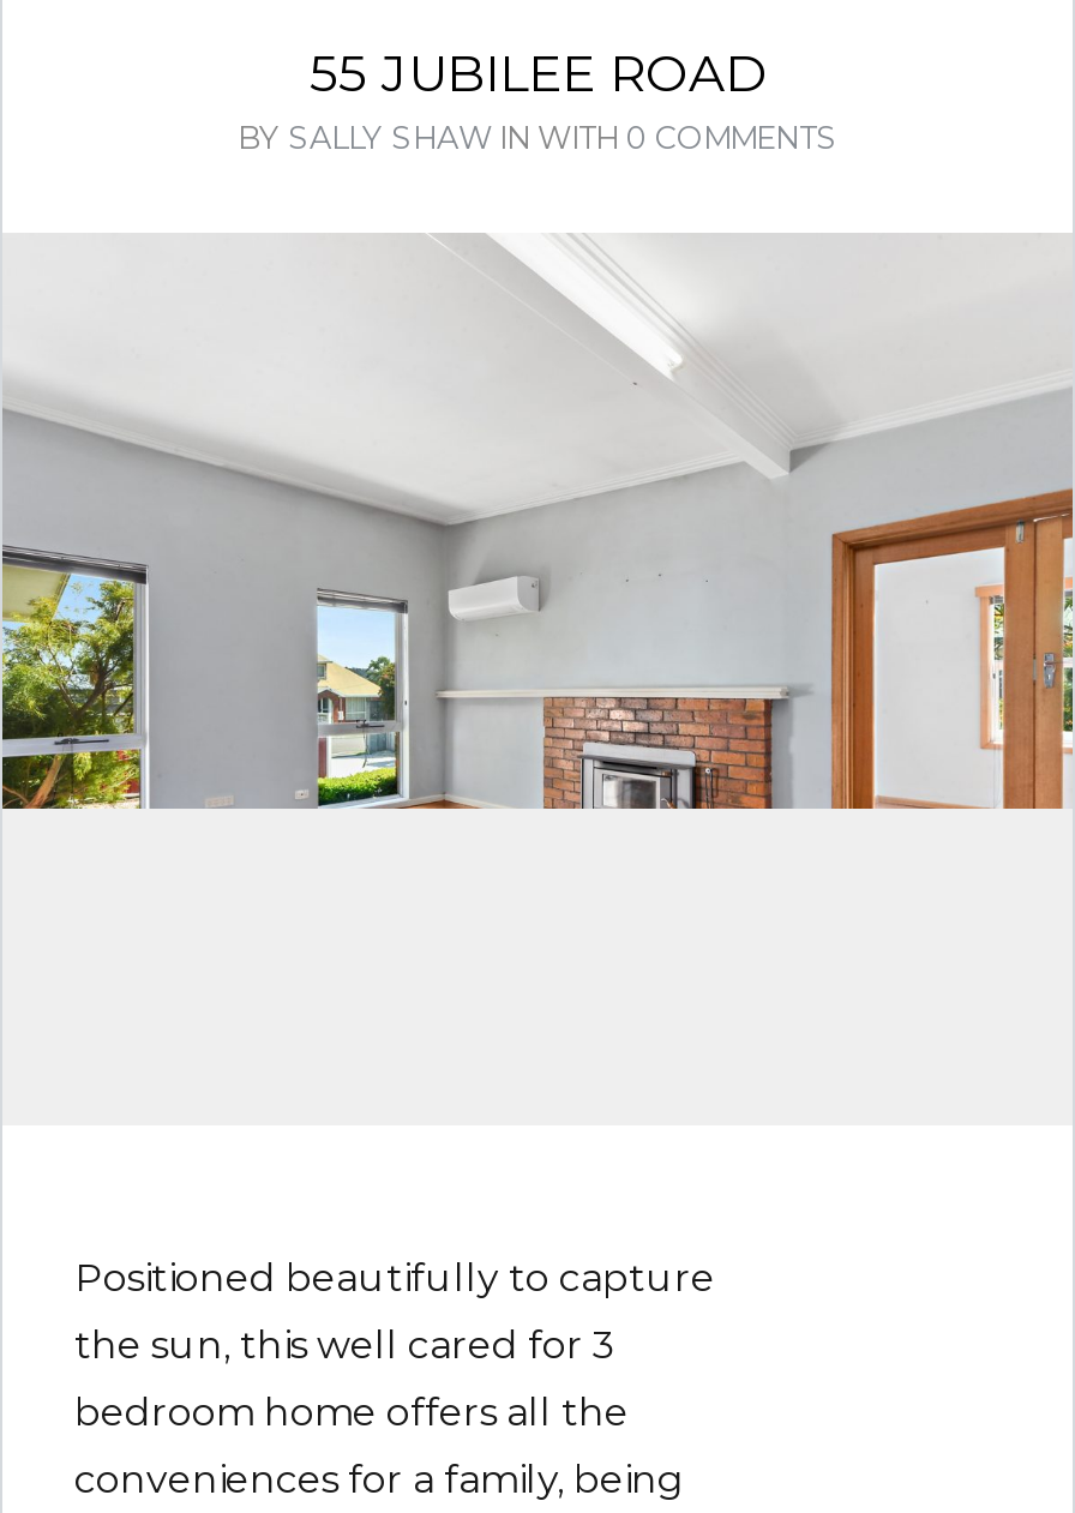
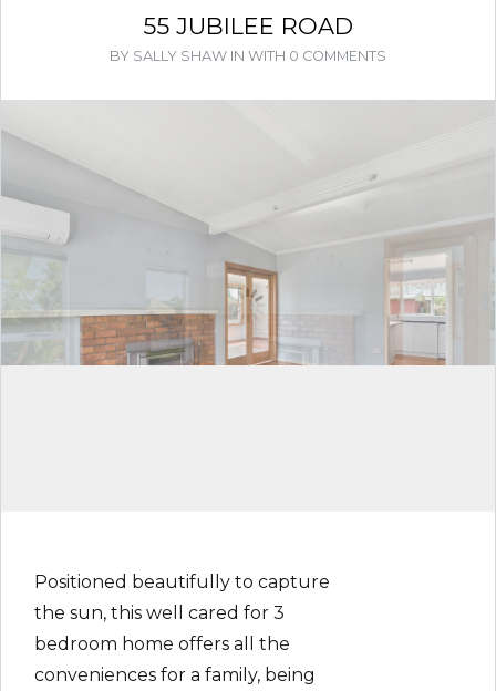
- [image]
+ [image]
